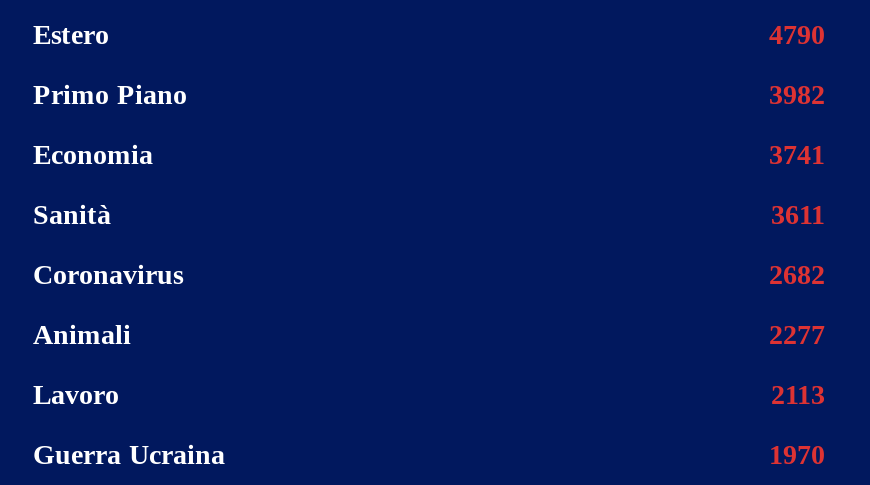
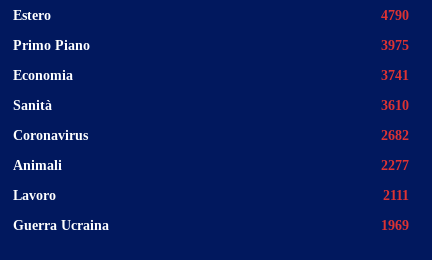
- 3982
+ 3975

- 3611
+ 3610

- 2113
+ 2111

- 1970
+ 1969
